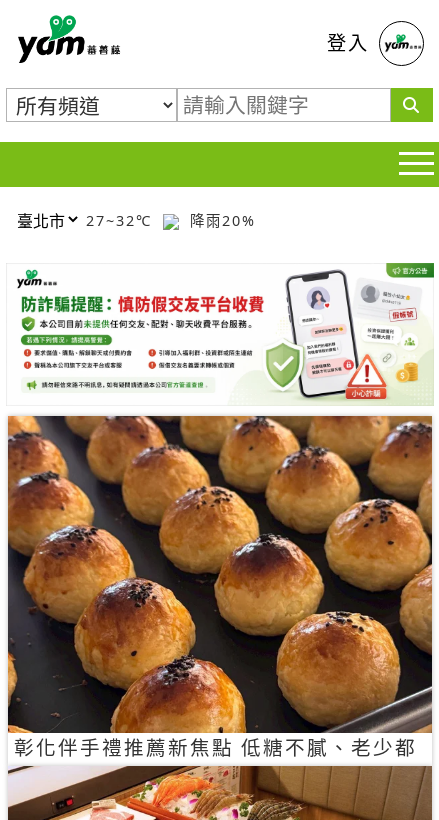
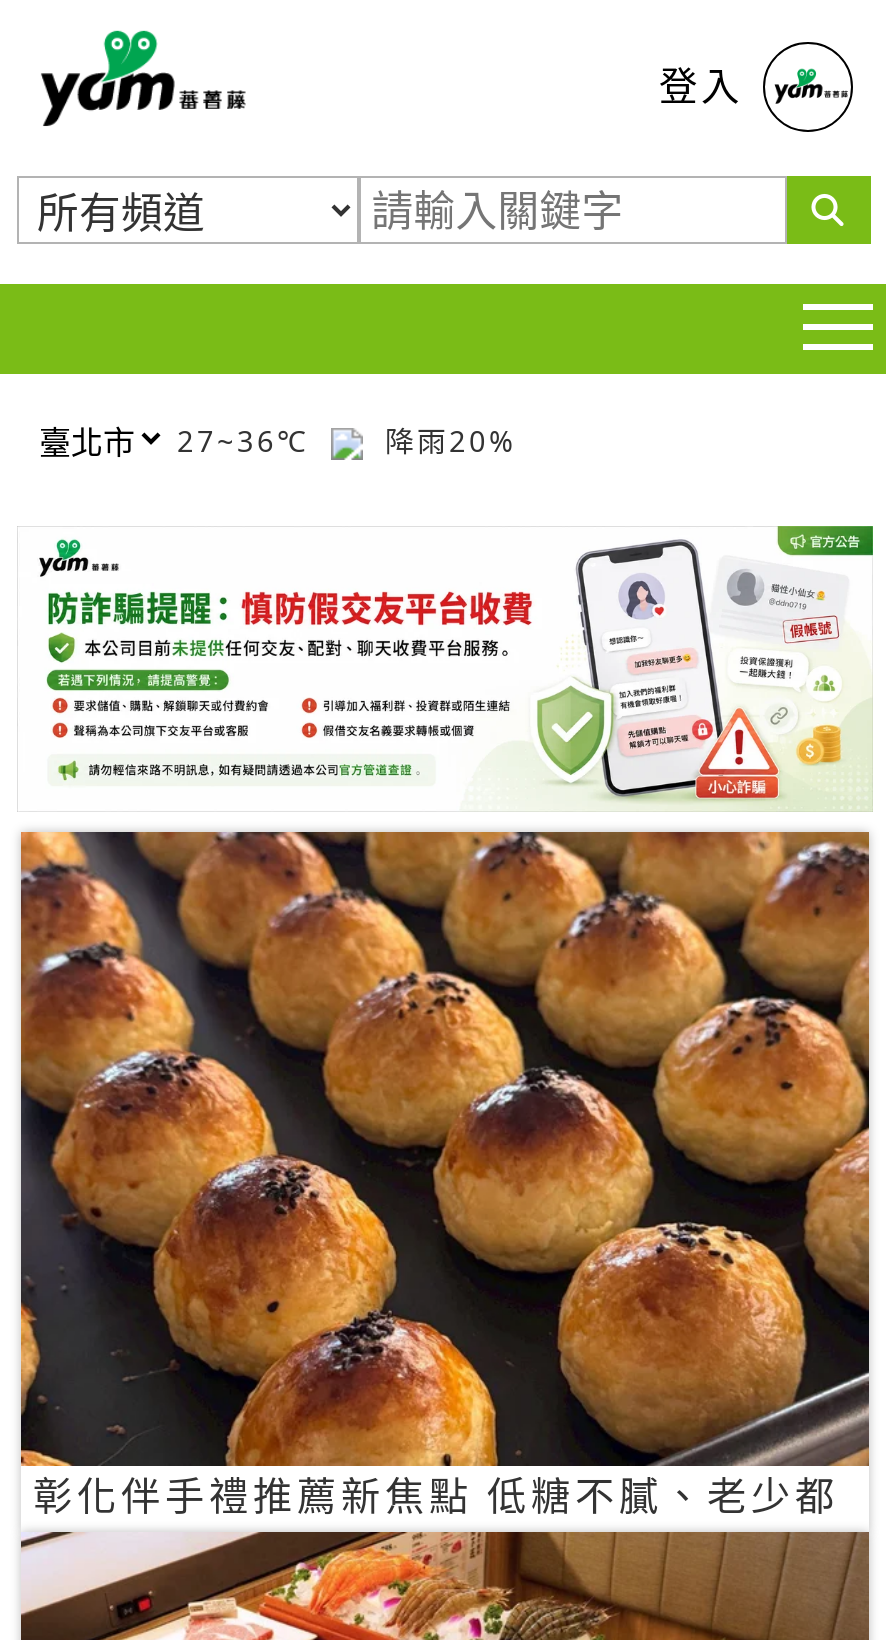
- 27~32℃ 降雨20%
+ 27~36℃ 降雨20%
